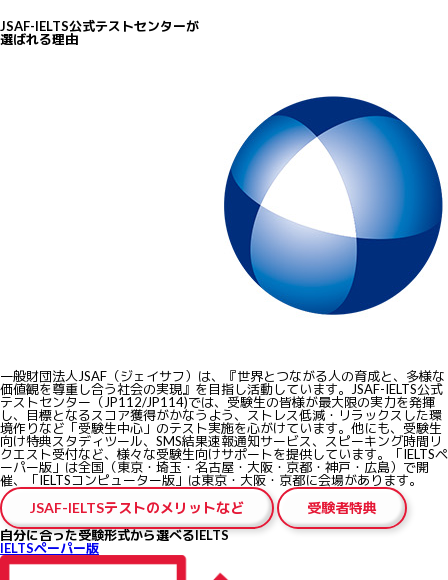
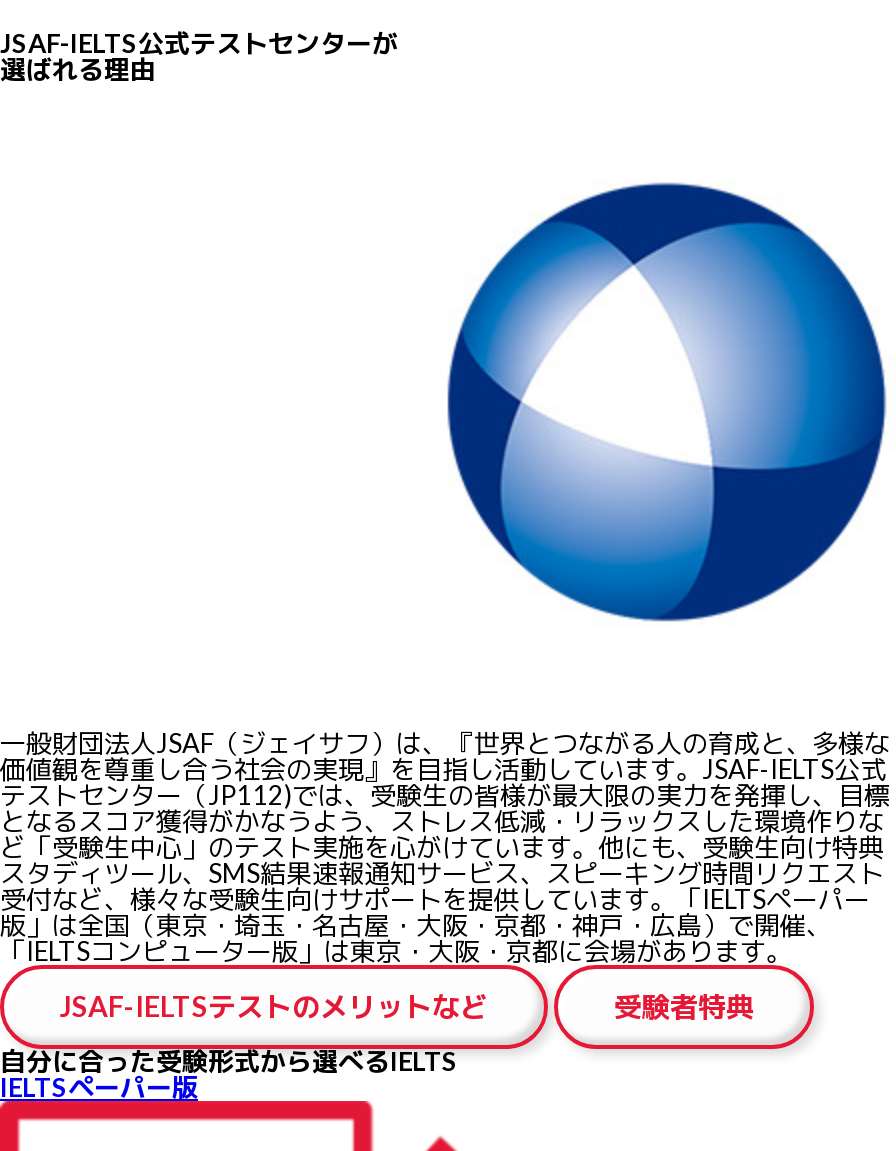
- テストセンター（JP112/JP114)では、受験生の皆様が最大限の実力を発揮
- し、目標となるスコア獲得がかなうよう、ストレス低減・リラックスした環
- 境作りなど「受験生中心」のテスト実施を心がけています。他にも、受験生
- 向け特典スタディツール、SMS結果速報通知サービス、スピーキング時間リ
- クエスト受付など、様々な受験生向けサポートを提供しています。「IELTSペ
- ーパー版」は全国（東京・埼玉・名古屋・大阪・京都・神戸・広島）で開
- 催、「IELTSコンピューター版」は東京・大阪・京都に会場があります。
+ テストセンター（JP112)では、受験生の皆様が最大限の実力を発揮し、目標
+ となるスコア獲得がかなうよう、ストレス低減・リラックスした環境作りな
+ ど「受験生中心」のテスト実施を心がけています。他にも、受験生向け特典
+ スタディツール、SMS結果速報通知サービス、スピーキング時間リクエスト
+ 受付など、様々な受験生向けサポートを提供しています。「IELTSペーパー
+ 版」は全国（東京・埼玉・名古屋・大阪・京都・神戸・広島）で開催、
+ 「IELTSコンピューター版」は東京・大阪・京都に会場があります。
